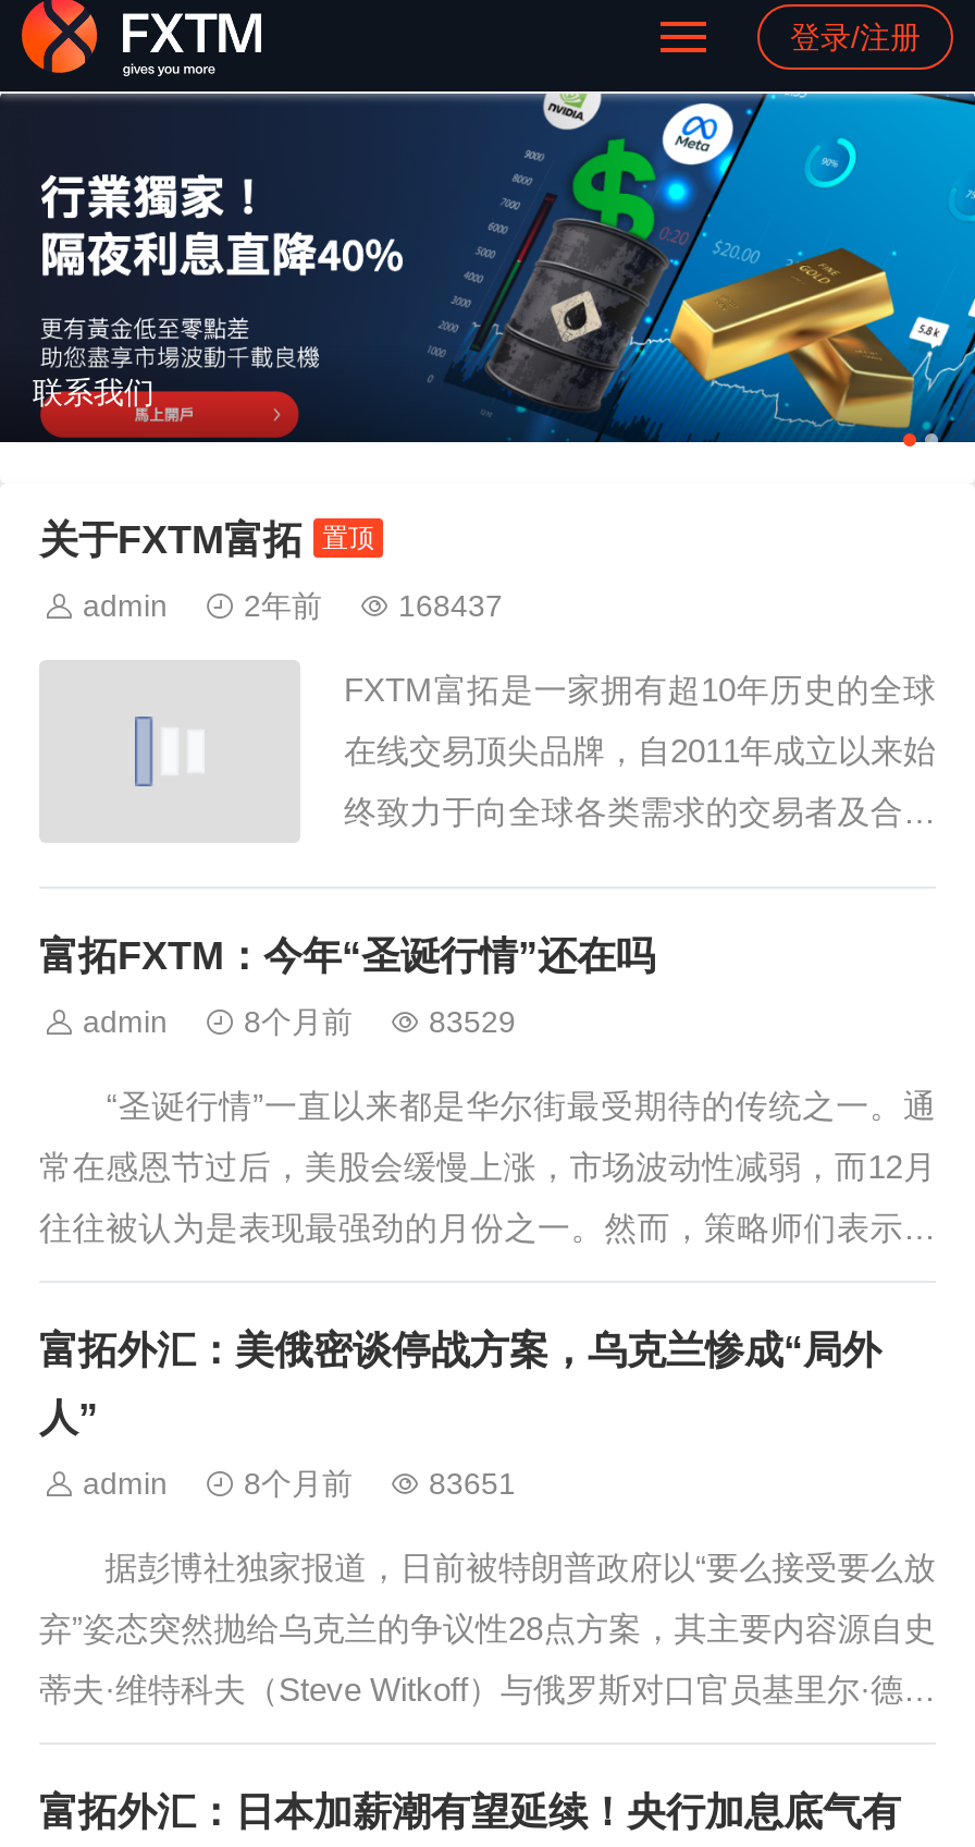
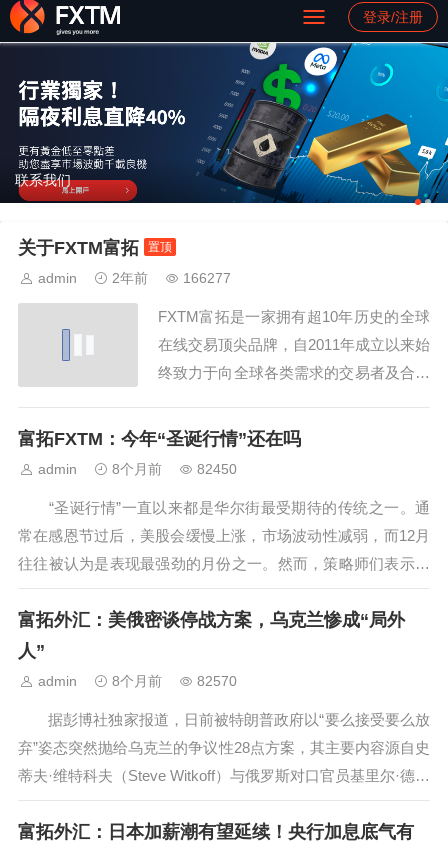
- 168437
+ 166277

- 83529
+ 82450

- 83651
+ 82570
